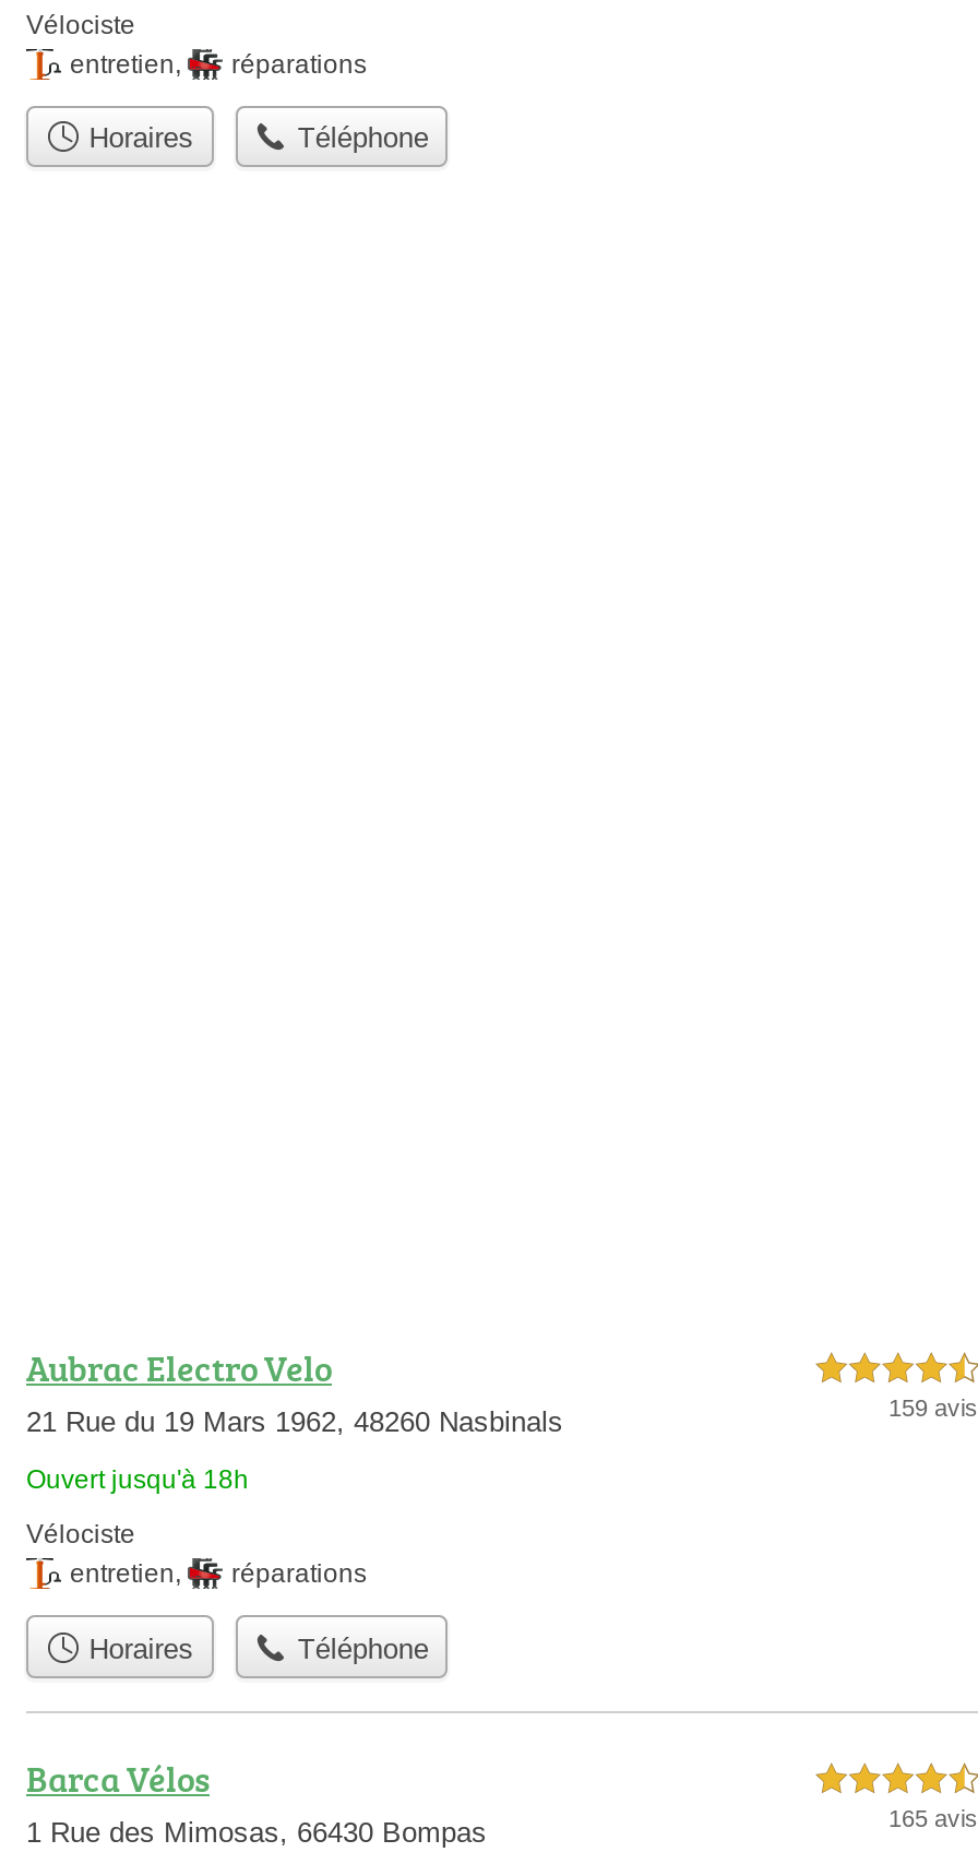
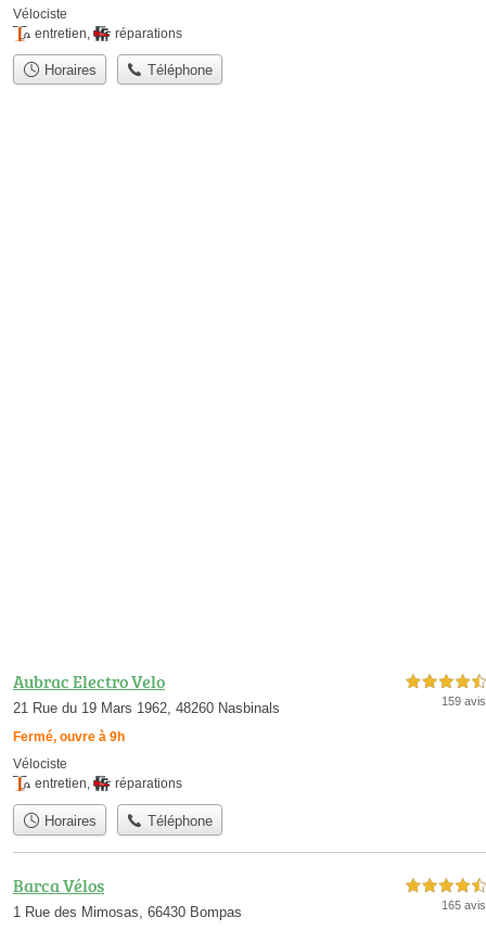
- Ouvert jusqu'à 18h
+ Fermé, ouvre à 9h
